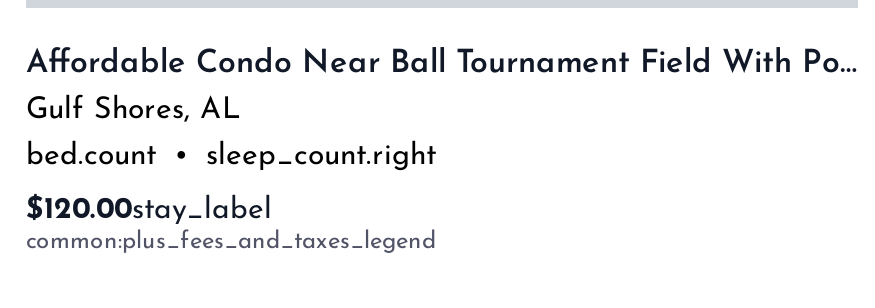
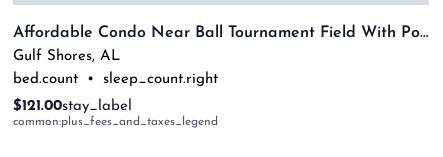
- $120.00stay_label
+ $121.00stay_label
